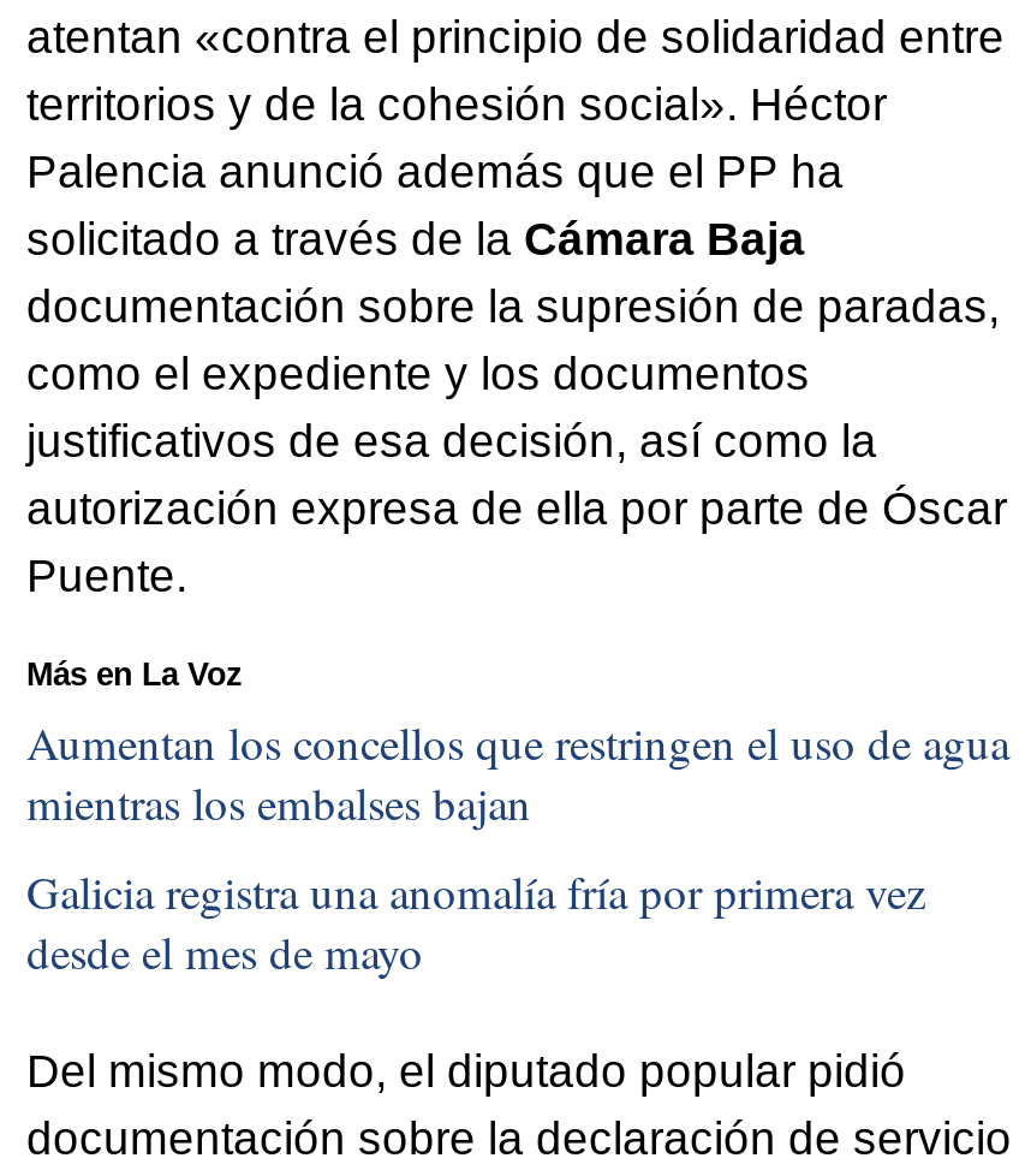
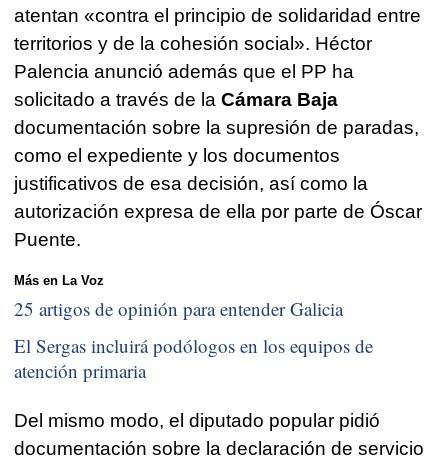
- Aumentan los concellos que restringen el uso de agua
- mientras los embalses bajan
+ 25 artigos de opinión para entender Galicia

- Galicia registra una anomalía fría por primera vez
- desde el mes de mayo
+ El Sergas incluirá podólogos en los equipos de
+ atención primaria
